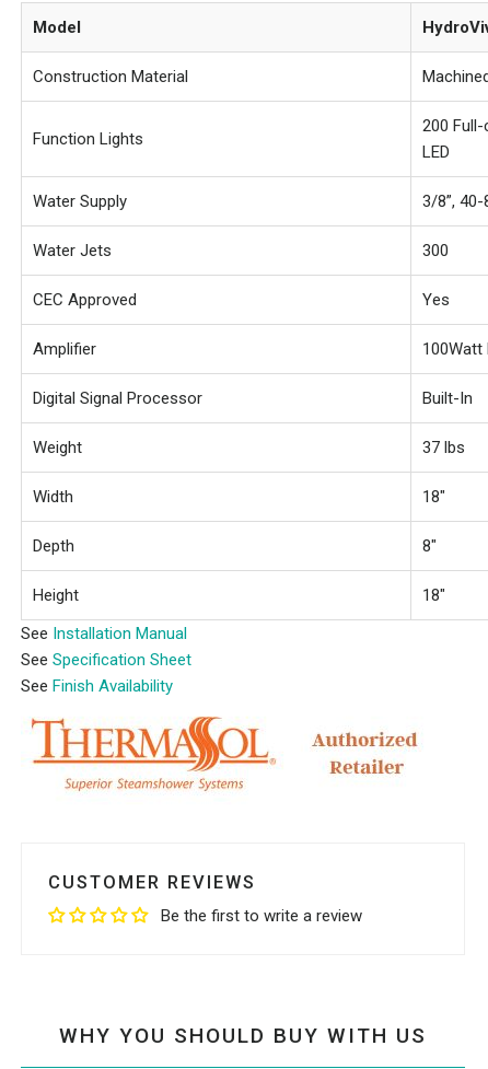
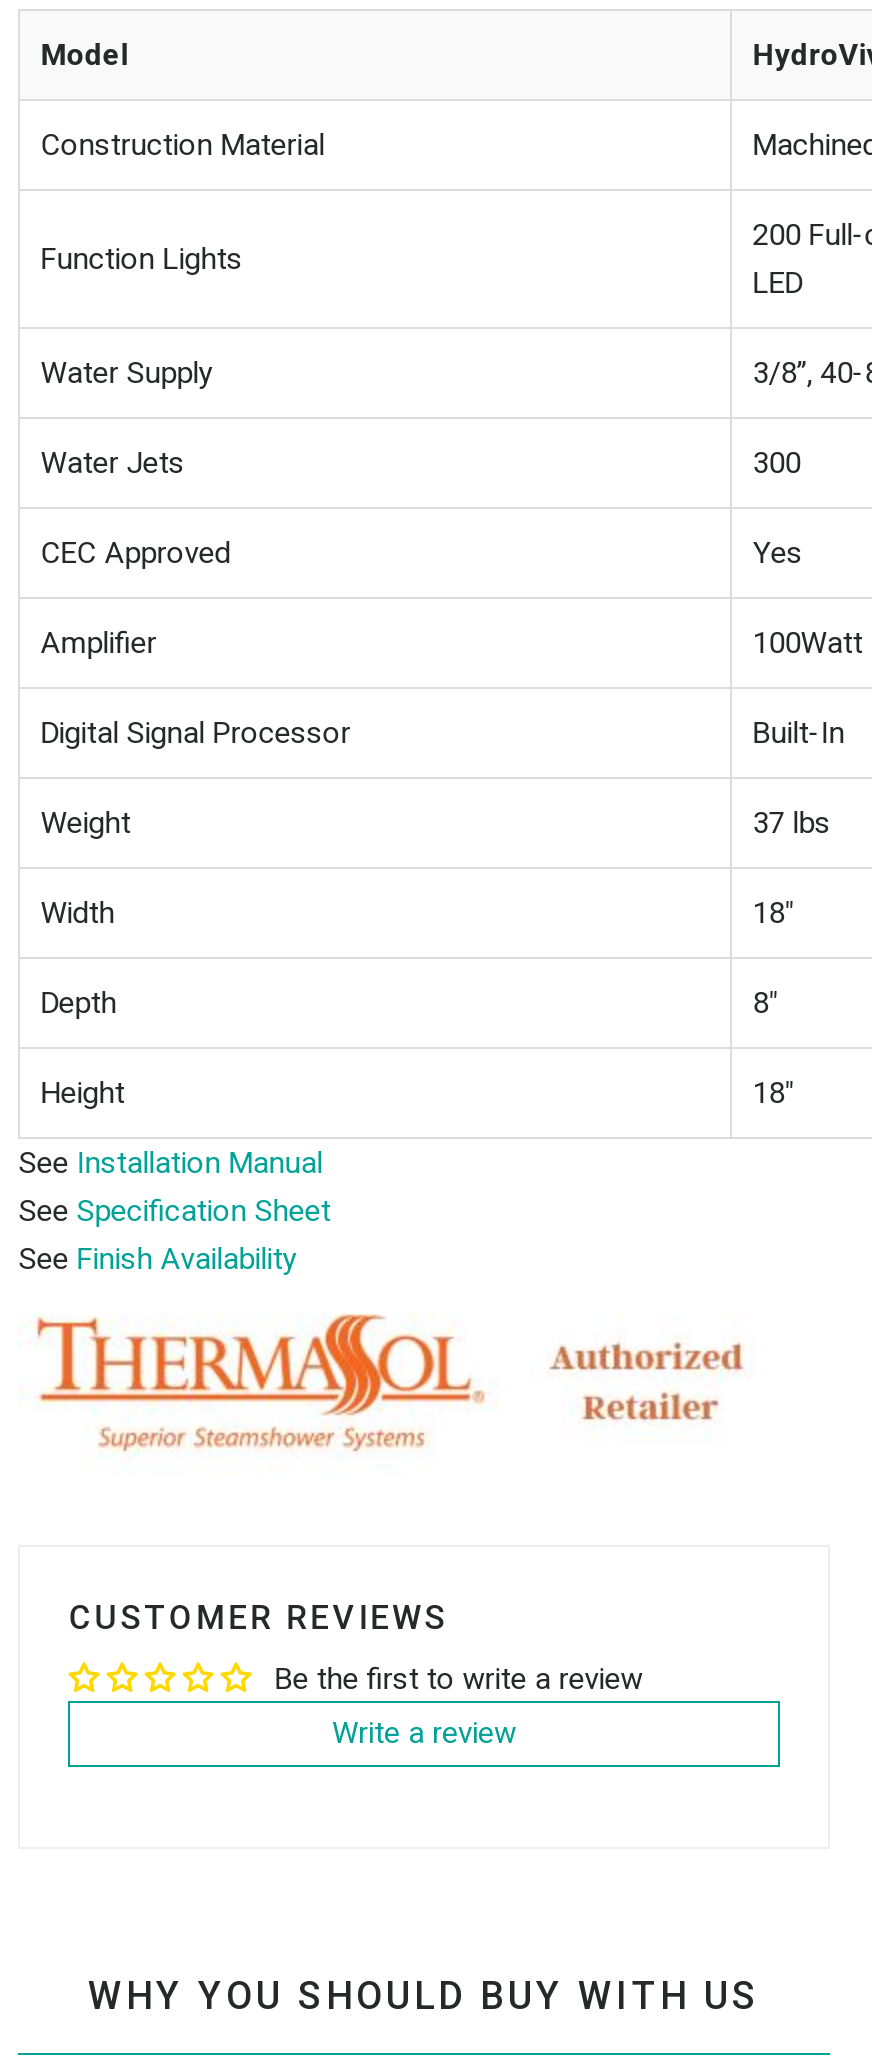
+ Write a review
